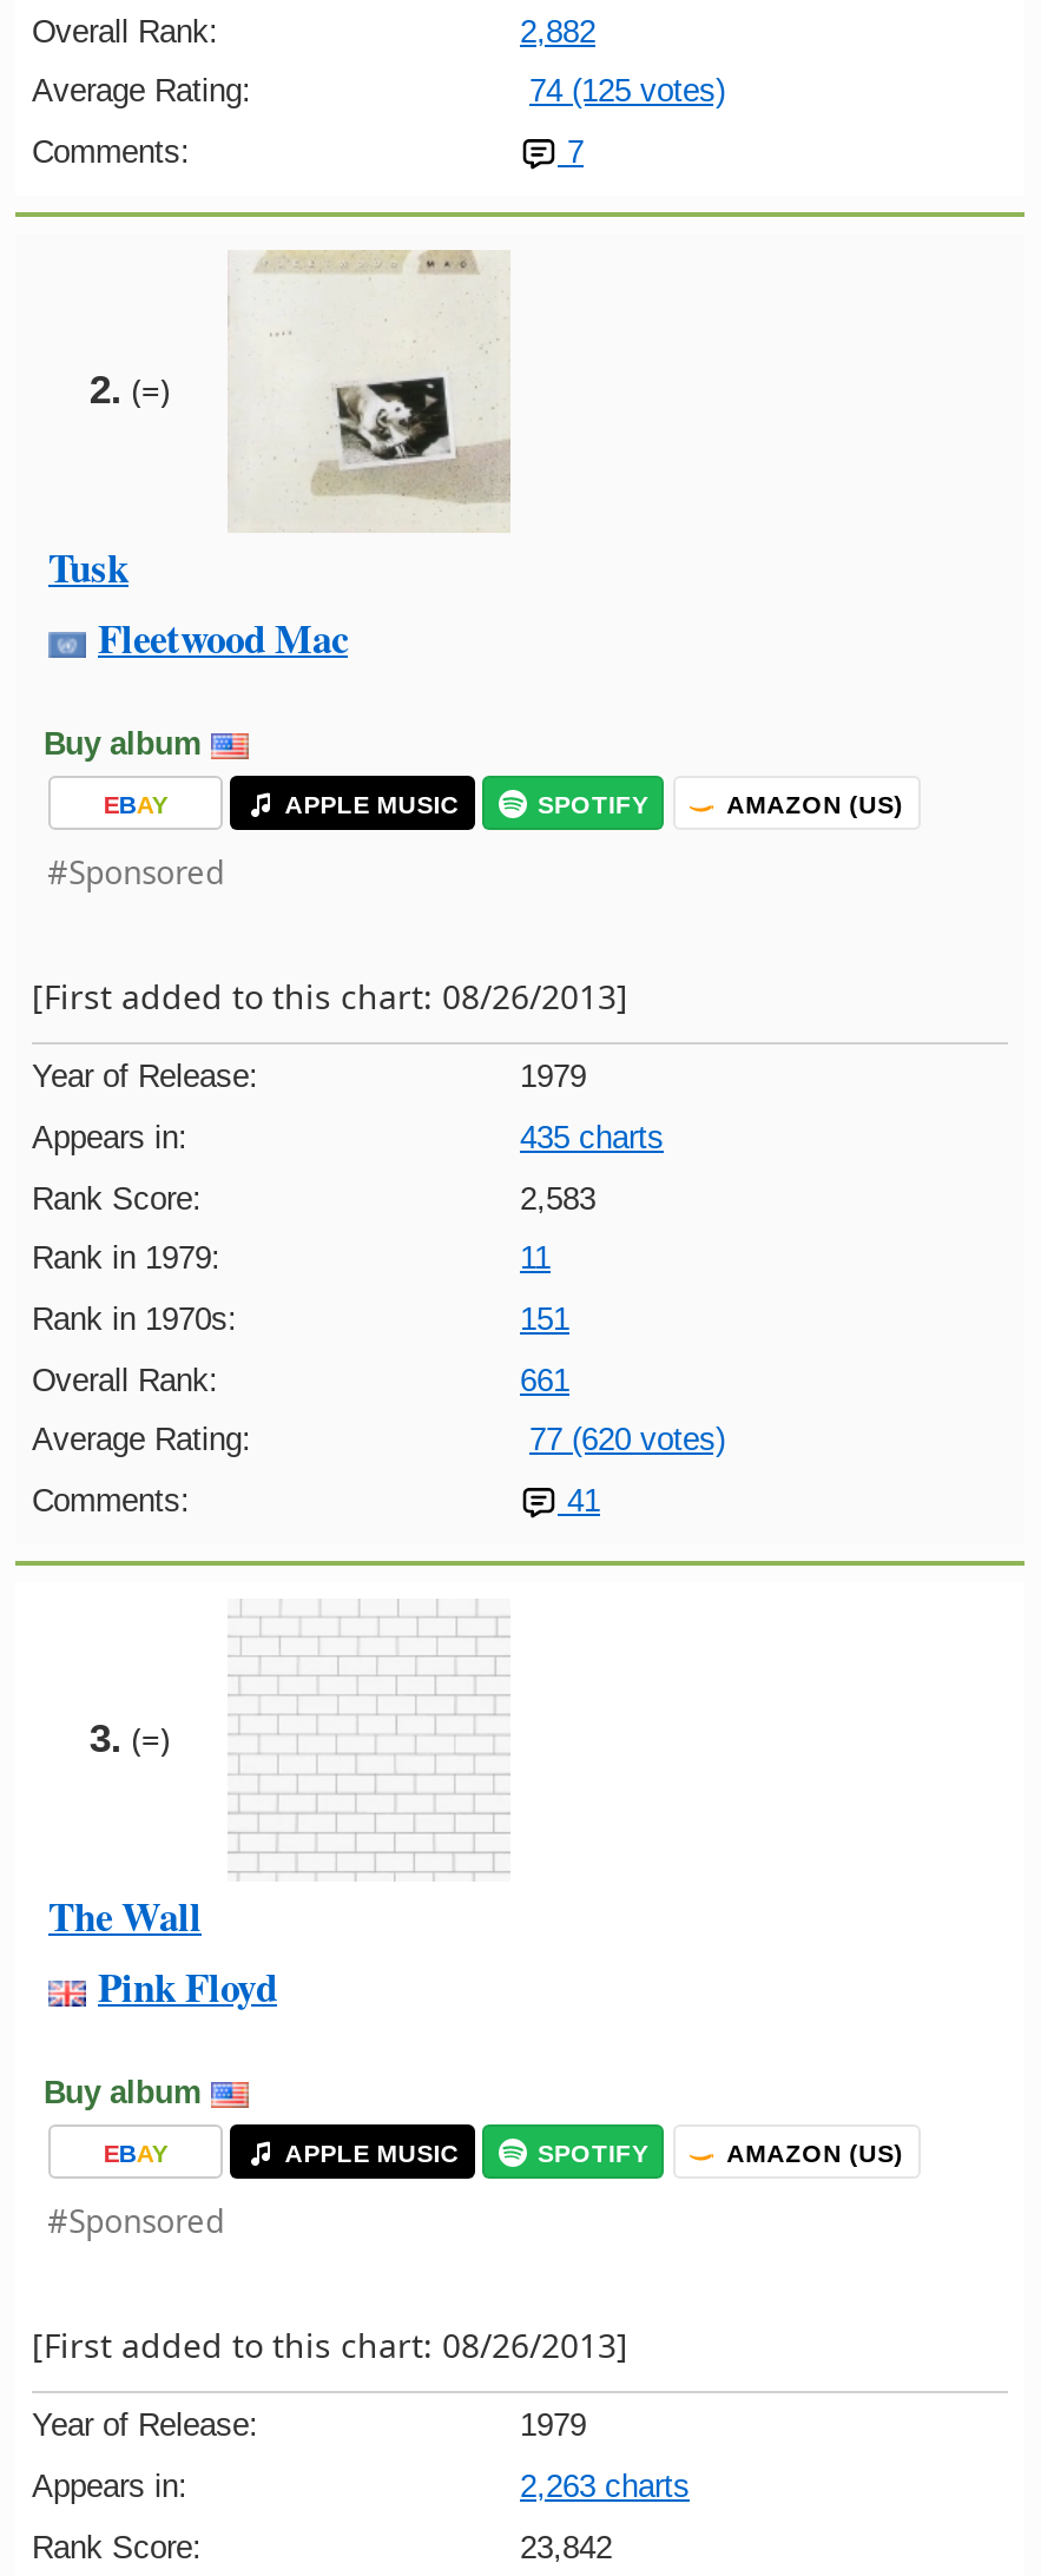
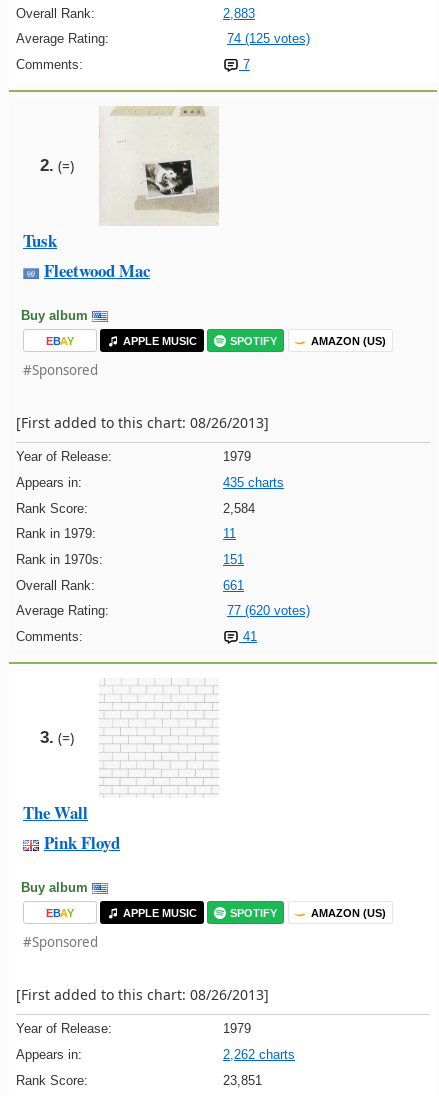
- 2,882
+ 2,883

- 2,583
+ 2,584

- 2,263 charts
+ 2,262 charts

- 23,842
+ 23,851
